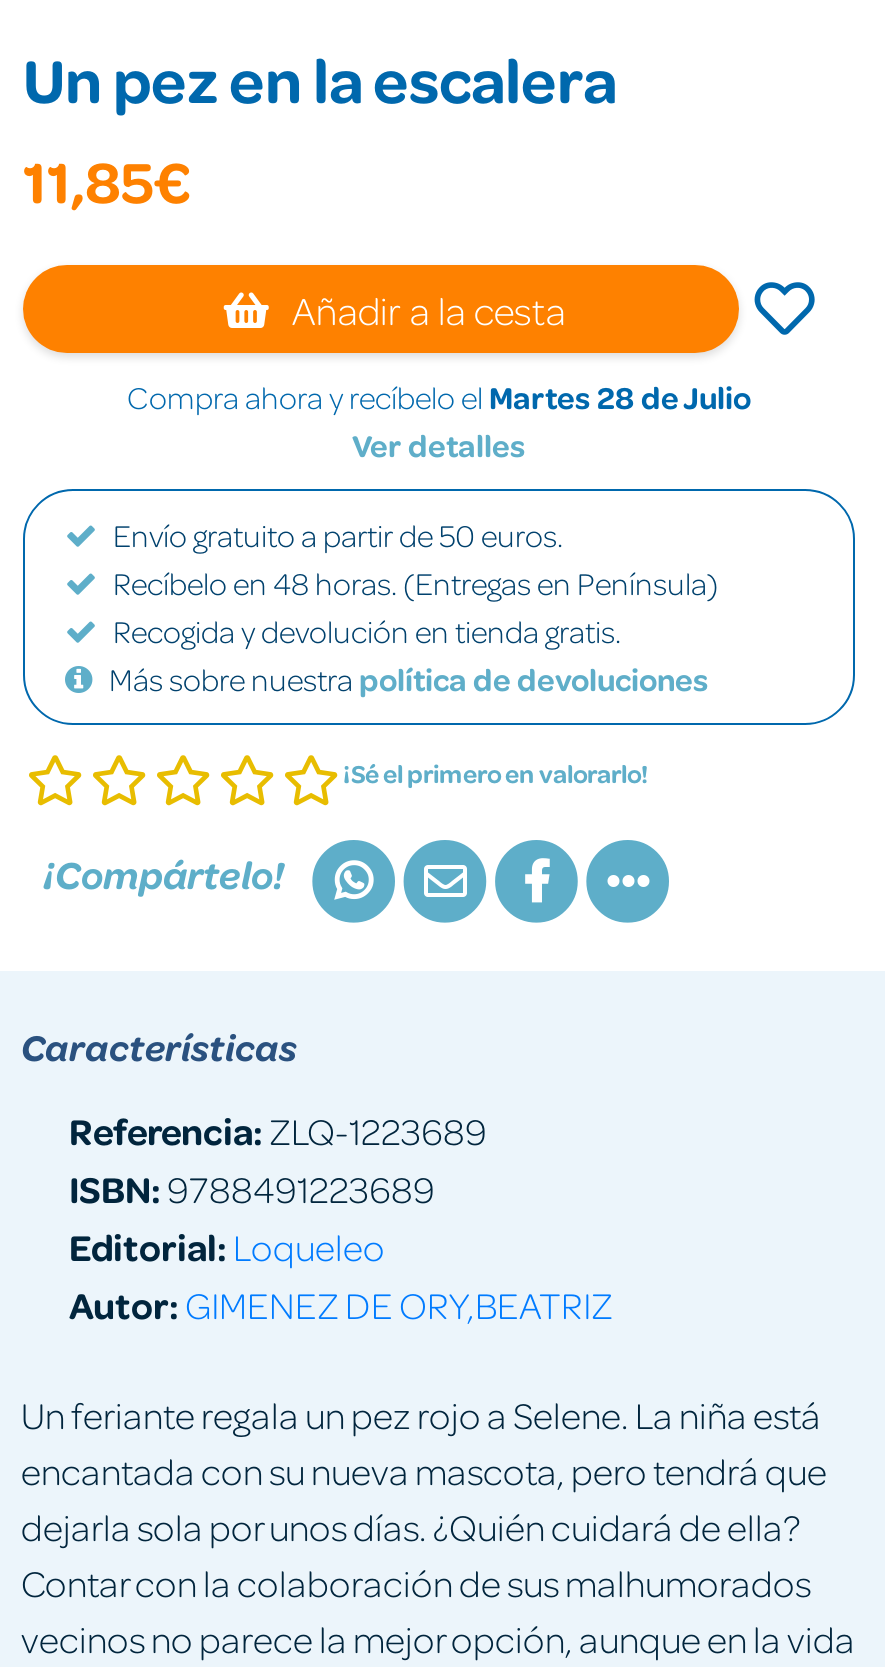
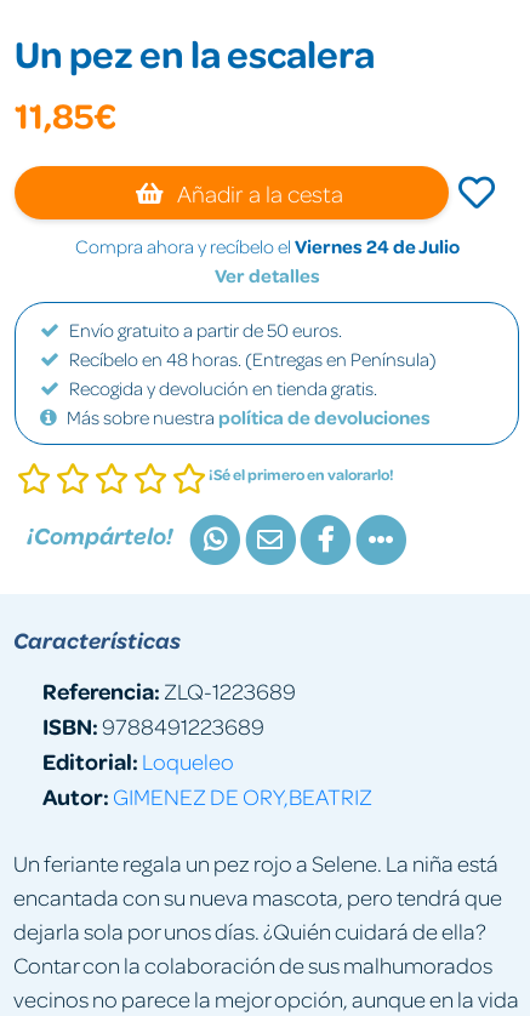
- Compra ahora y recíbelo el Martes 28 de Julio
+ Compra ahora y recíbelo el Viernes 24 de Julio
